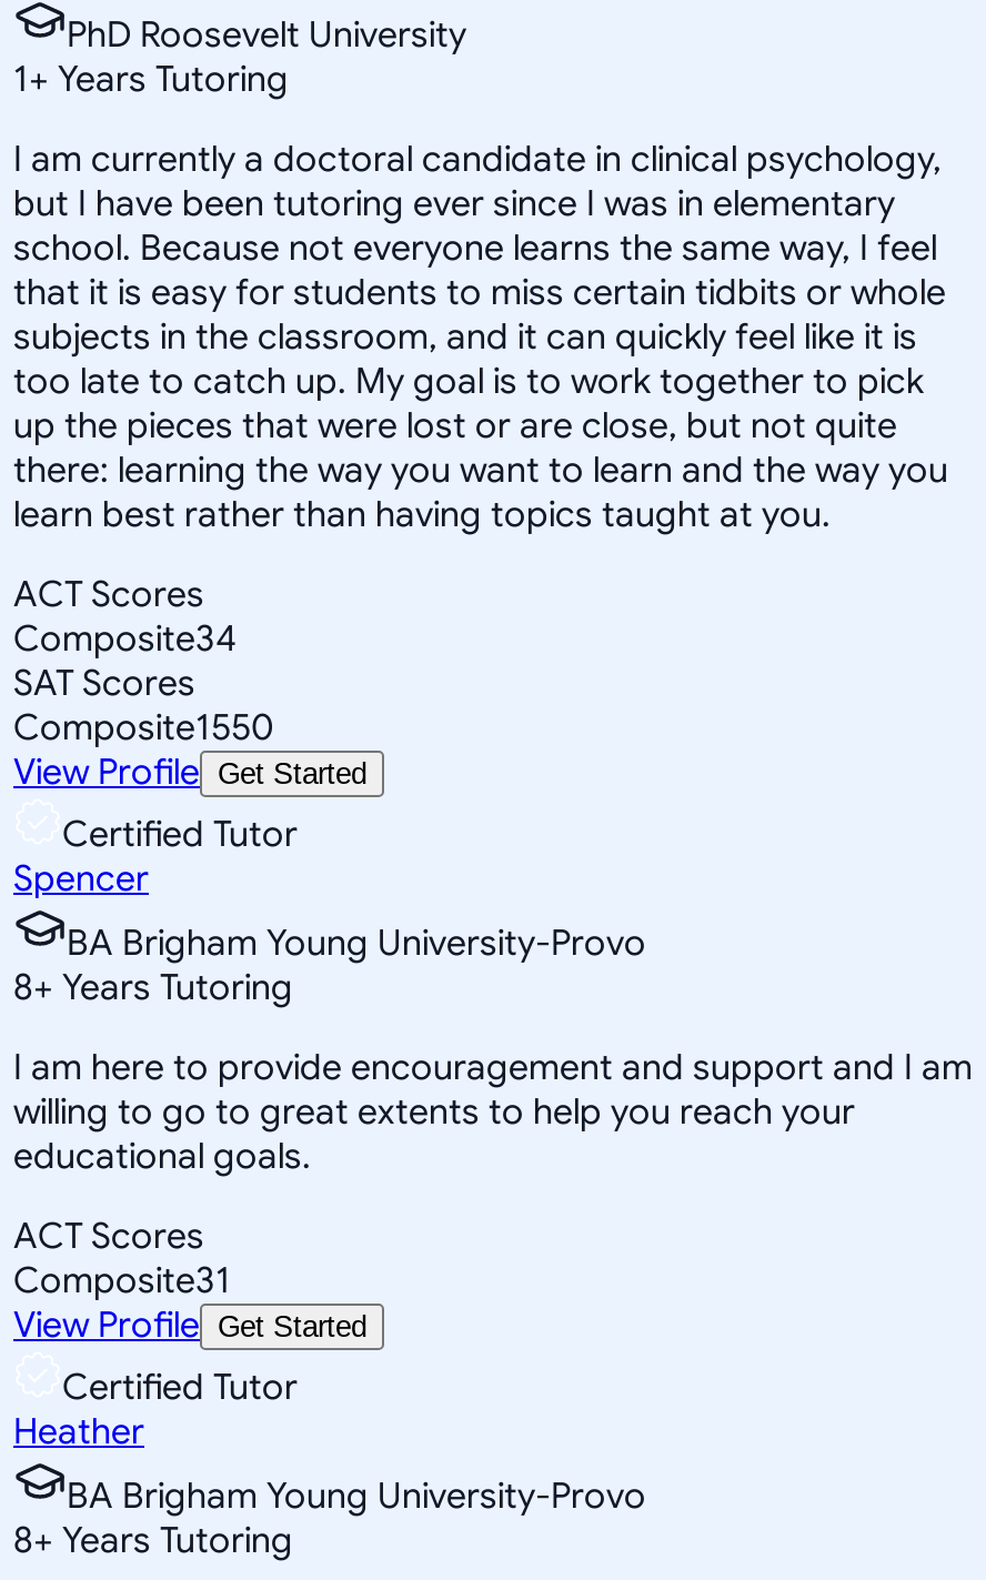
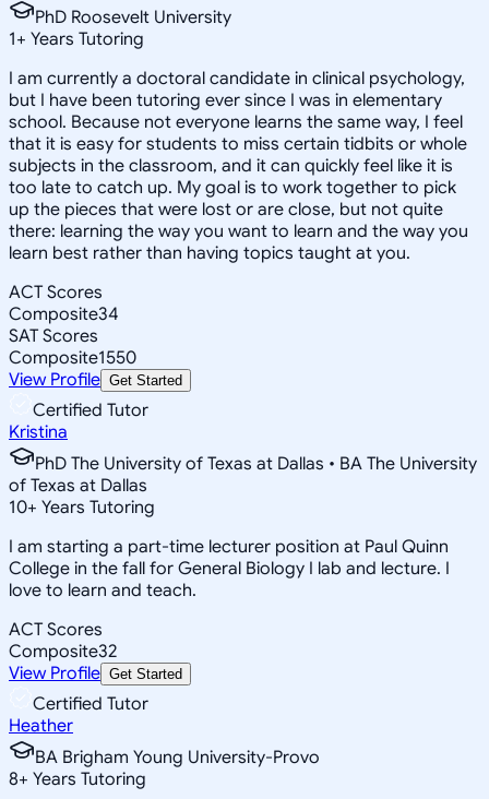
- Spencer
- BA Brigham Young University-Provo
- 8+ Years Tutoring
+ Kristina
+ PhD The University of Texas at Dallas • BA The University
+ of Texas at Dallas
+ 10+ Years Tutoring

- I am here to provide encouragement and support and I am
- willing to go to great extents to help you reach your
- educational goals.
+ I am starting a part-time lecturer position at Paul Quinn
+ College in the fall for General Biology I lab and lecture. I
+ love to learn and teach.

- Composite31
+ Composite32
